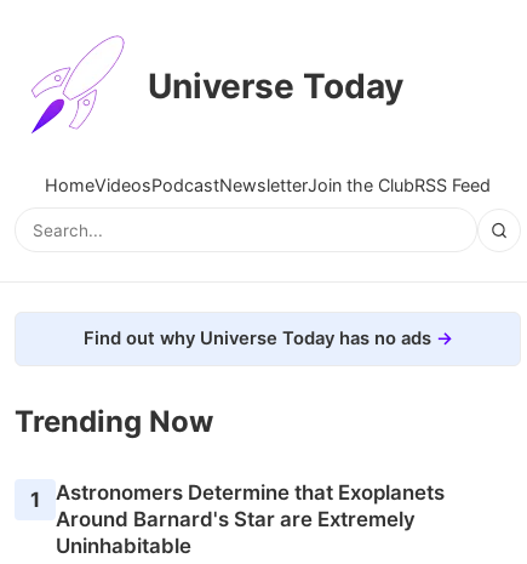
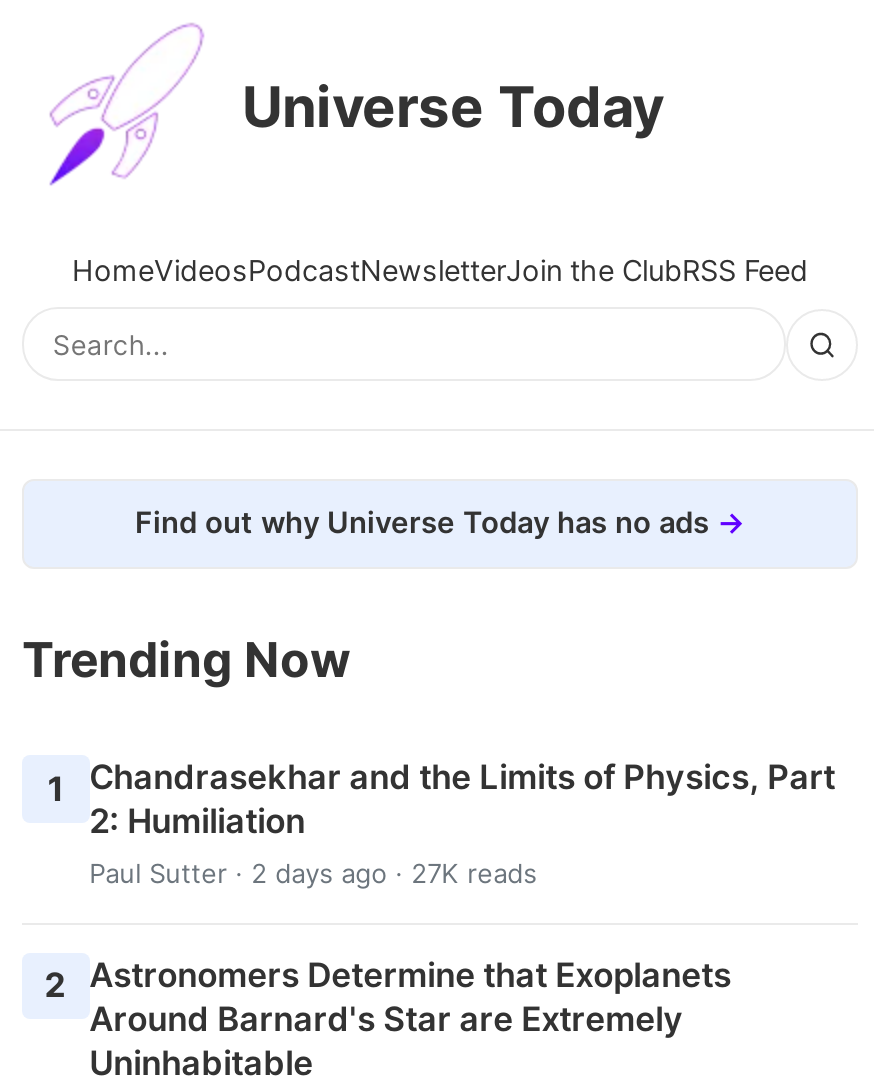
- Astronomers Determine that Exoplanets
+ Chandrasekhar and the Limits of Physics, Part
+ 2: Humiliation
+ Paul Sutter · 2 days ago · 27K reads
+ 2 Astronomers Determine that Exoplanets
